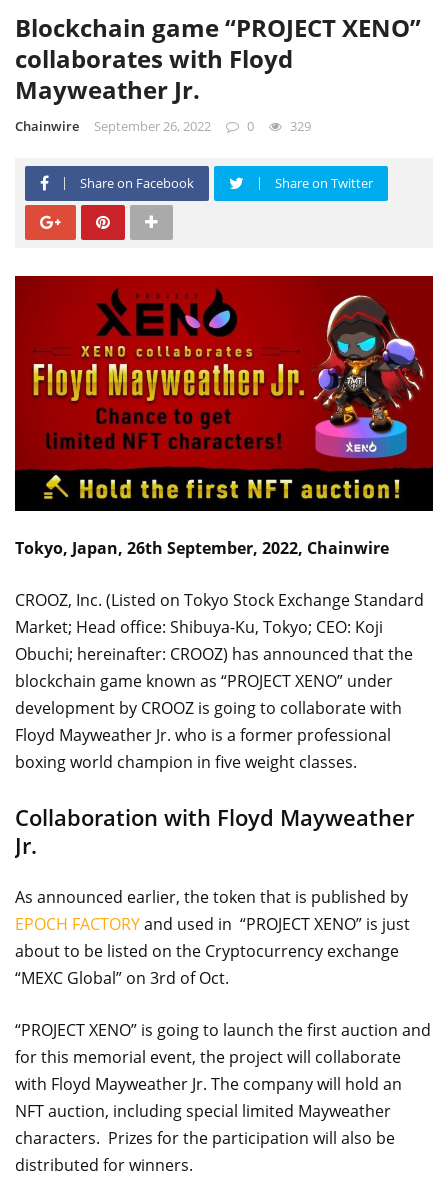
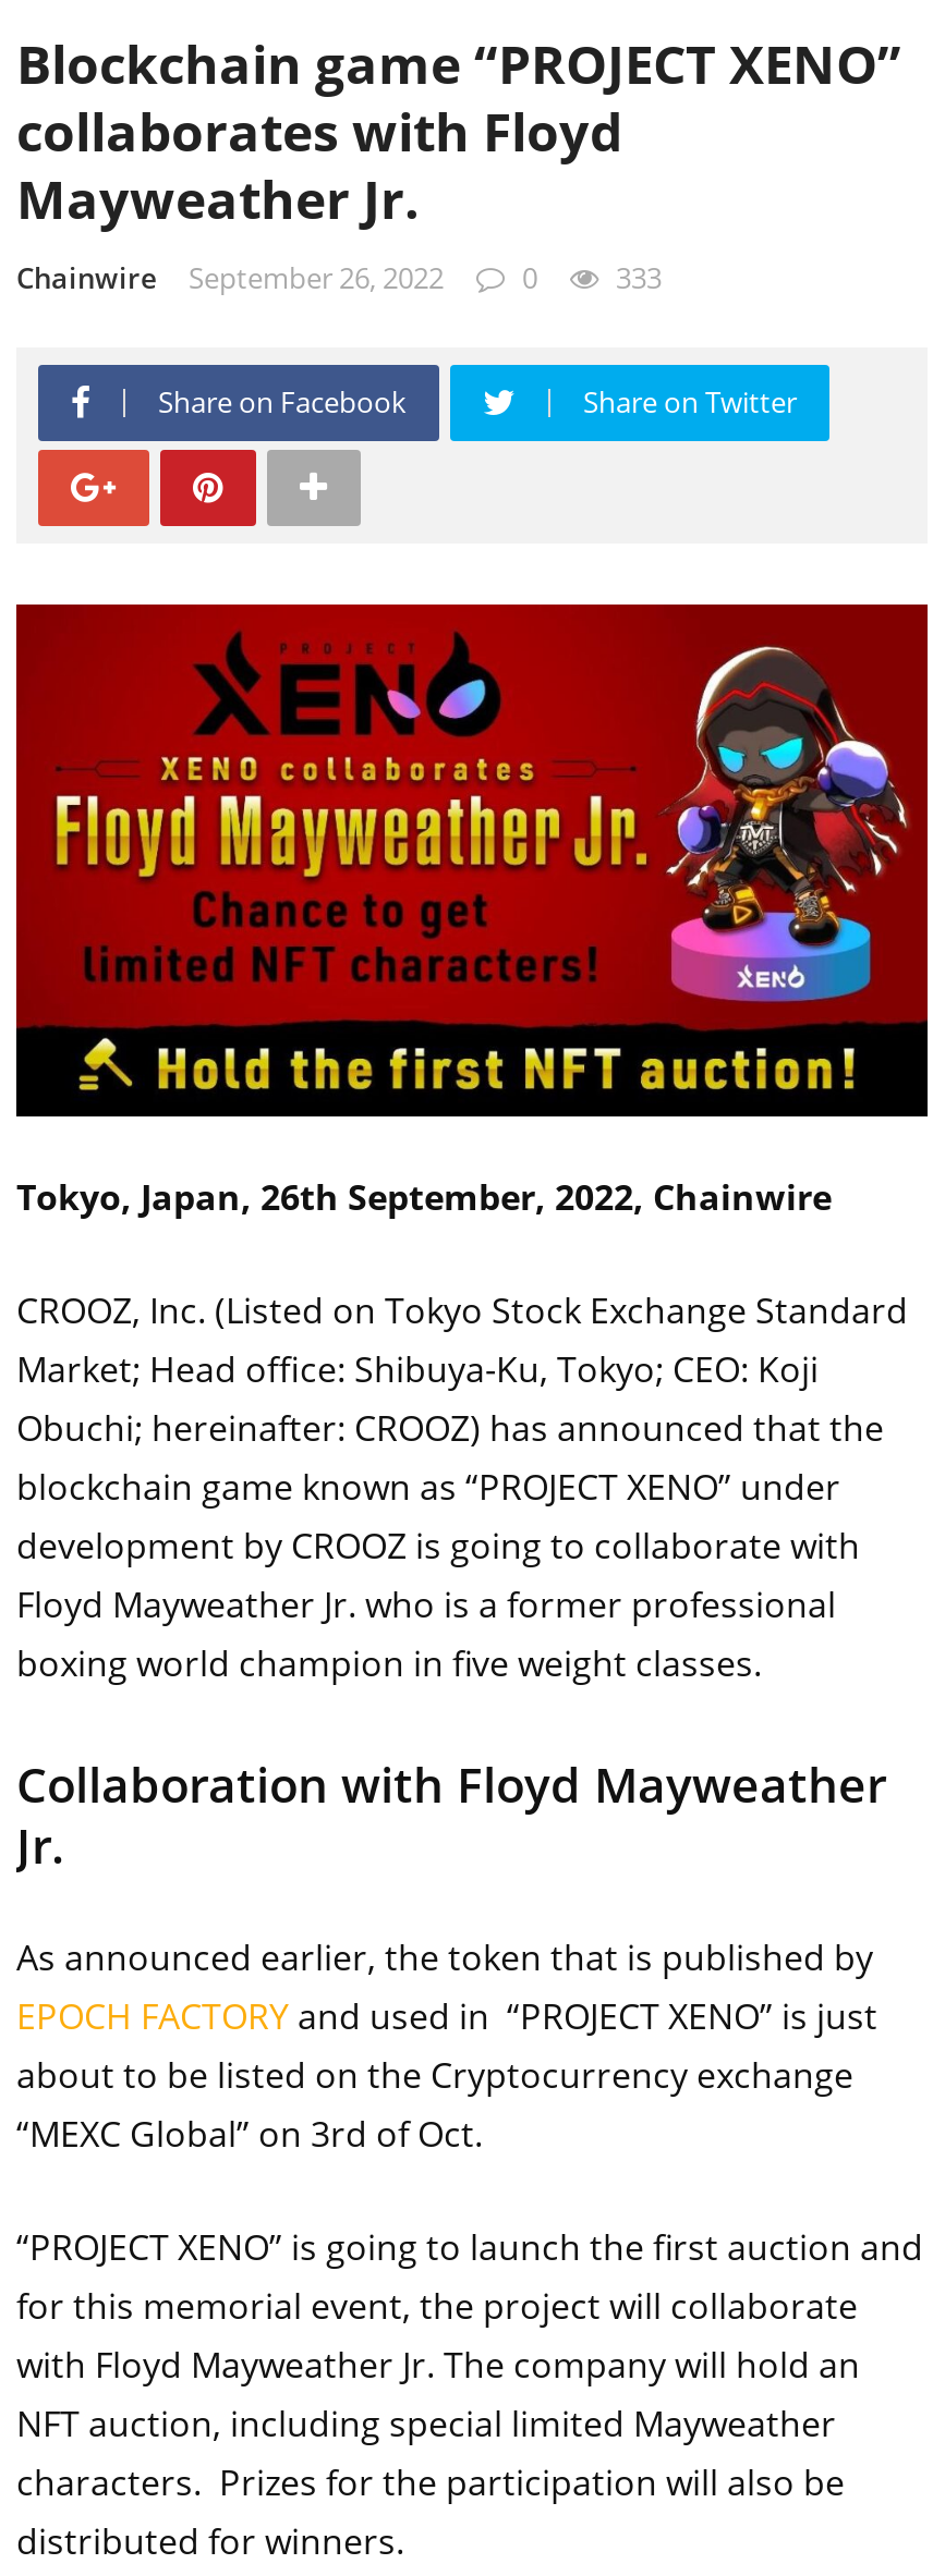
- Chainwire September 26, 2022 0 329
+ Chainwire September 26, 2022 0 333
